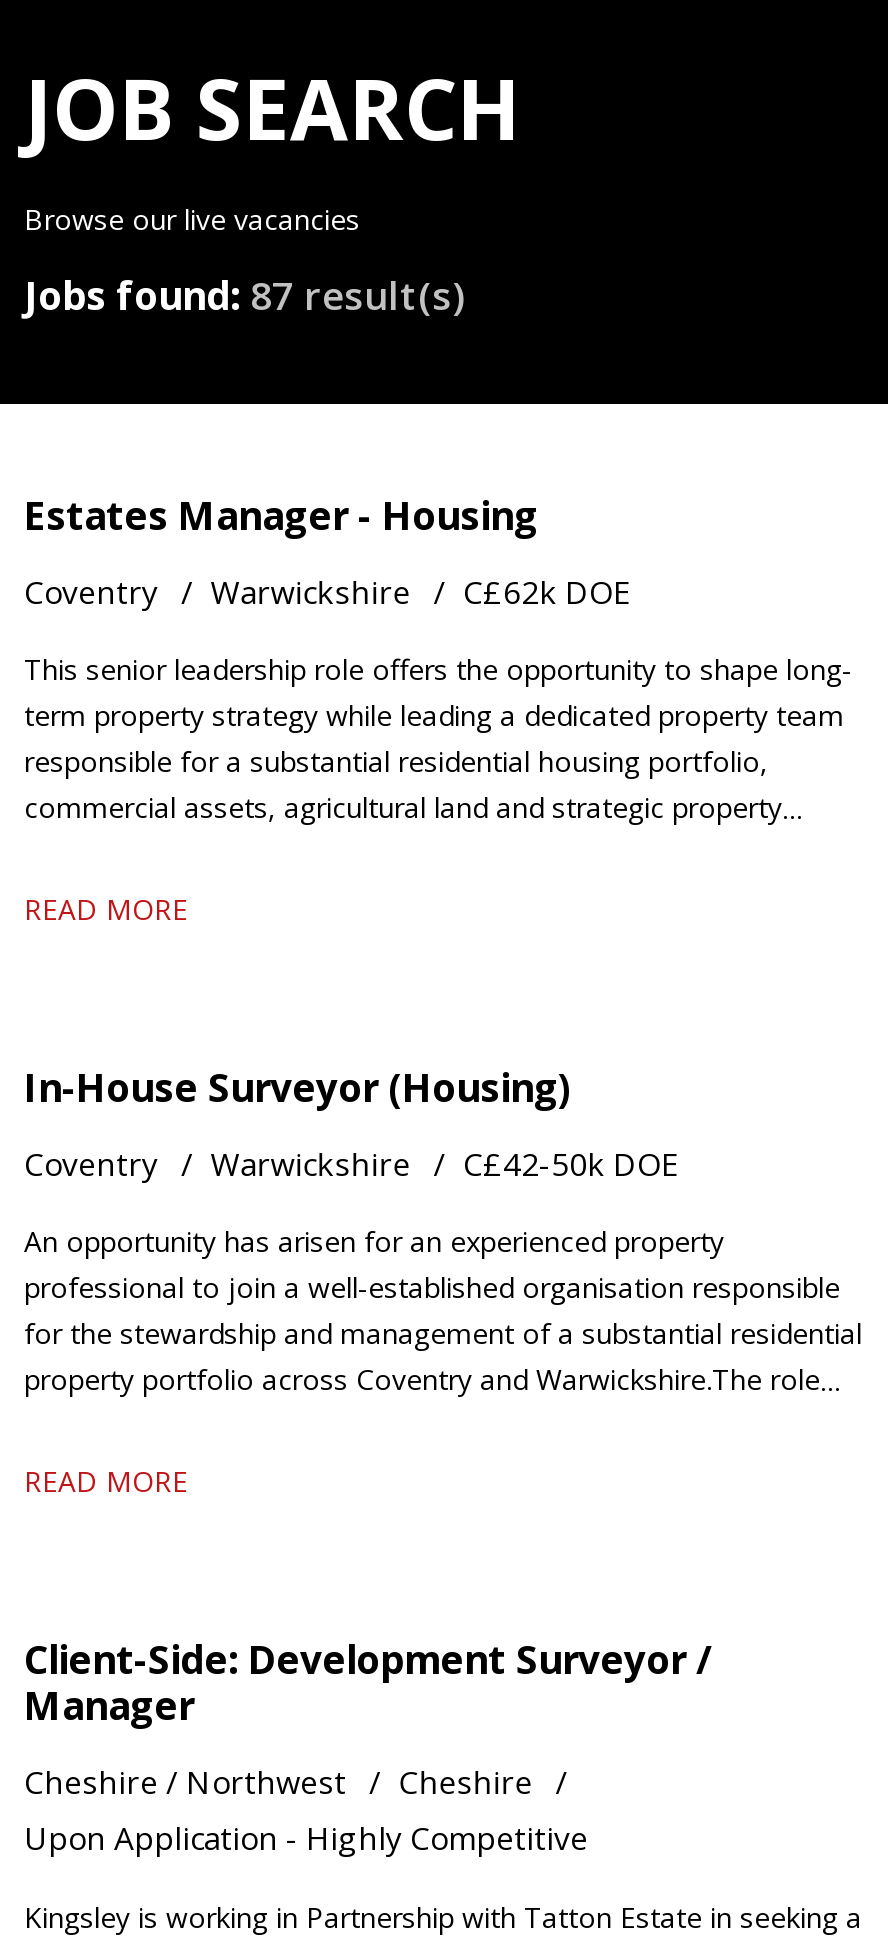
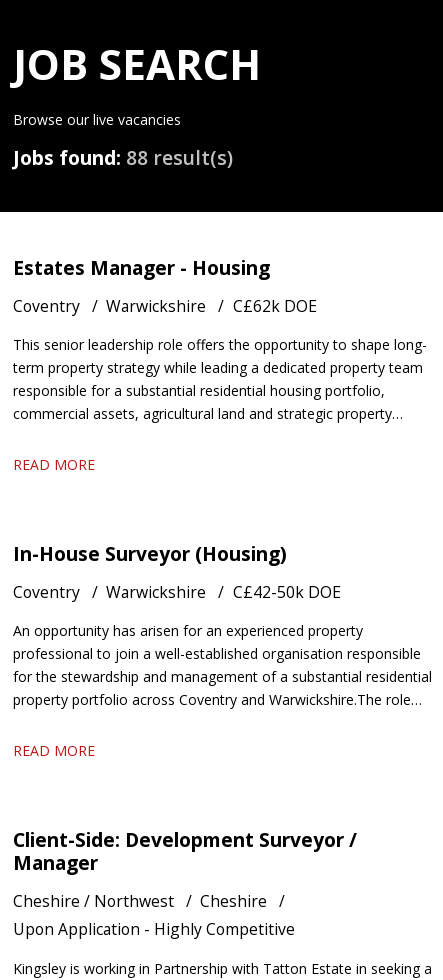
- Jobs found: 87 result(s)
+ Jobs found: 88 result(s)
